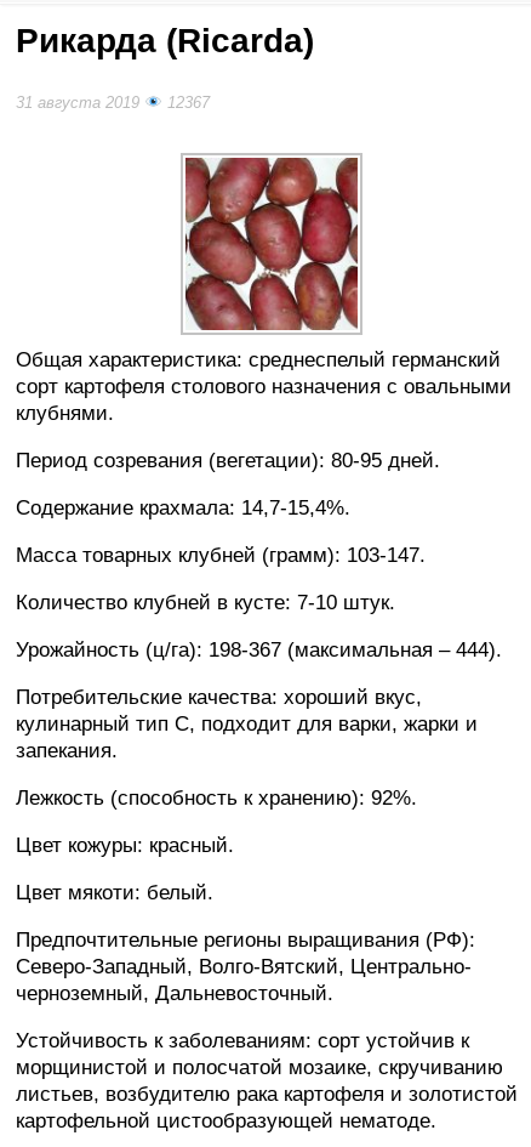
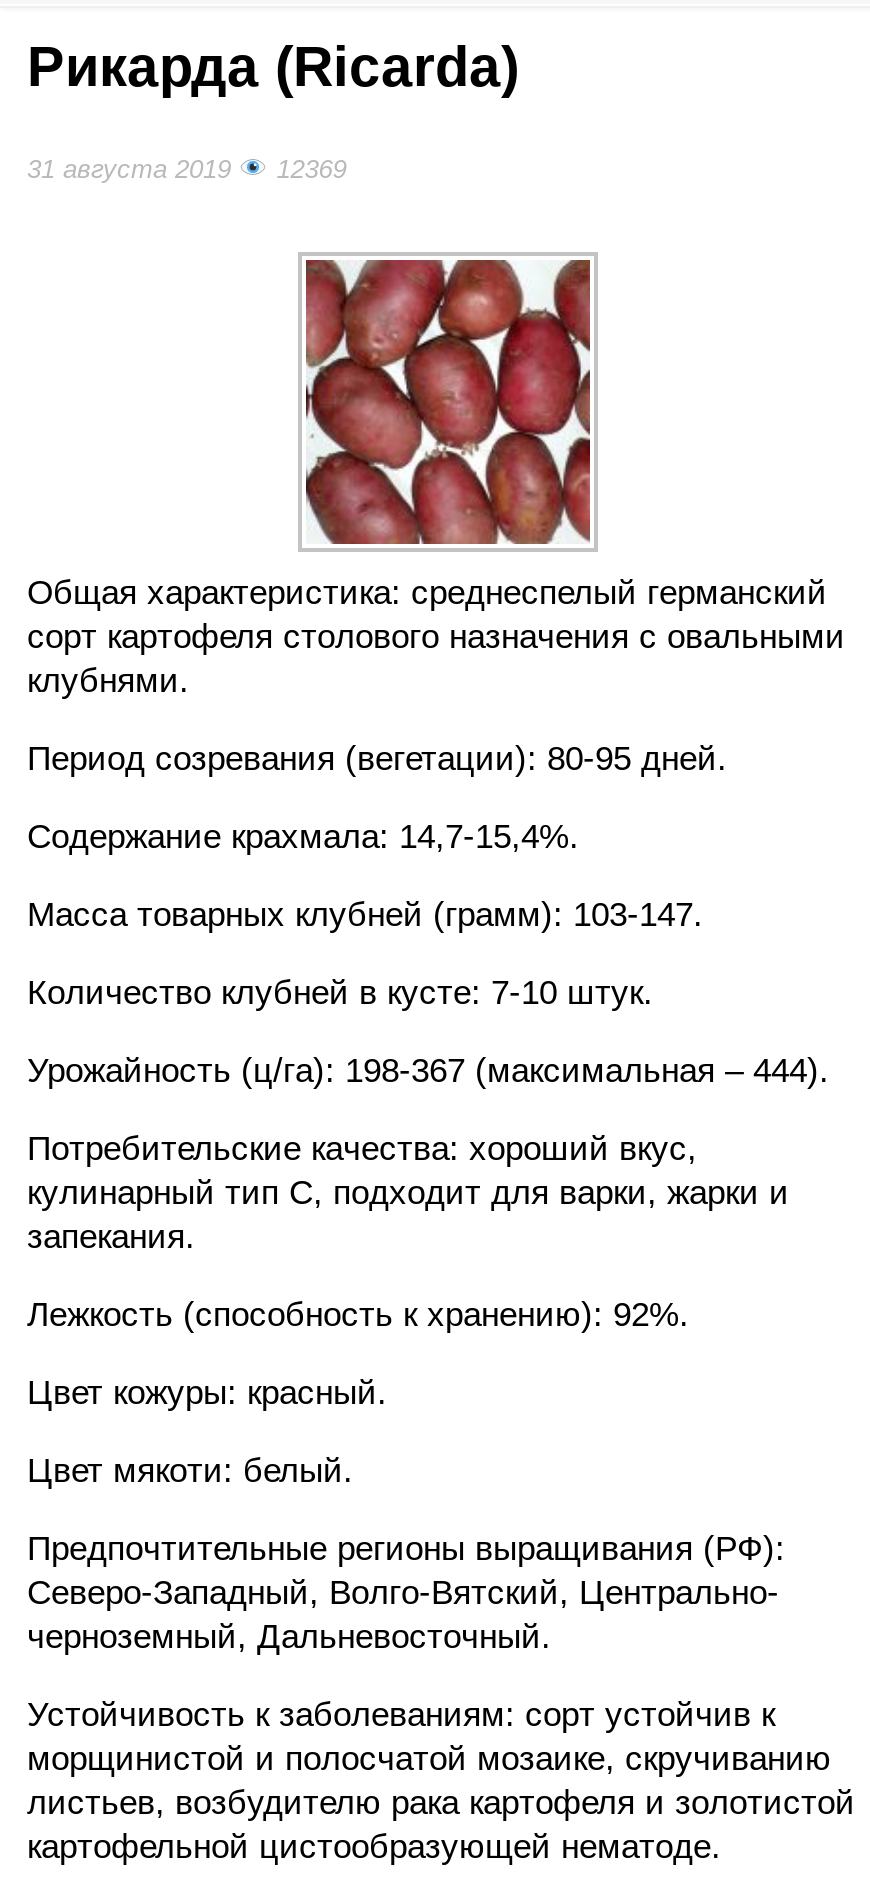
- 31 августа 2019 12367
+ 31 августа 2019 12369
